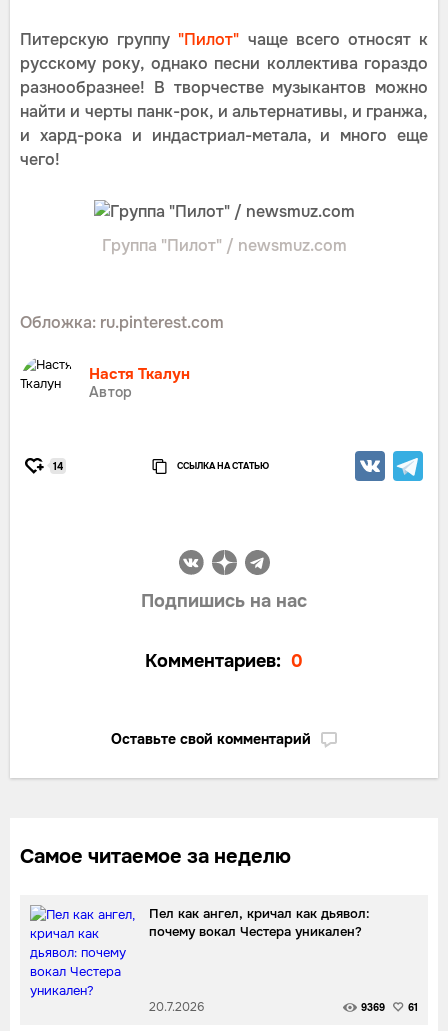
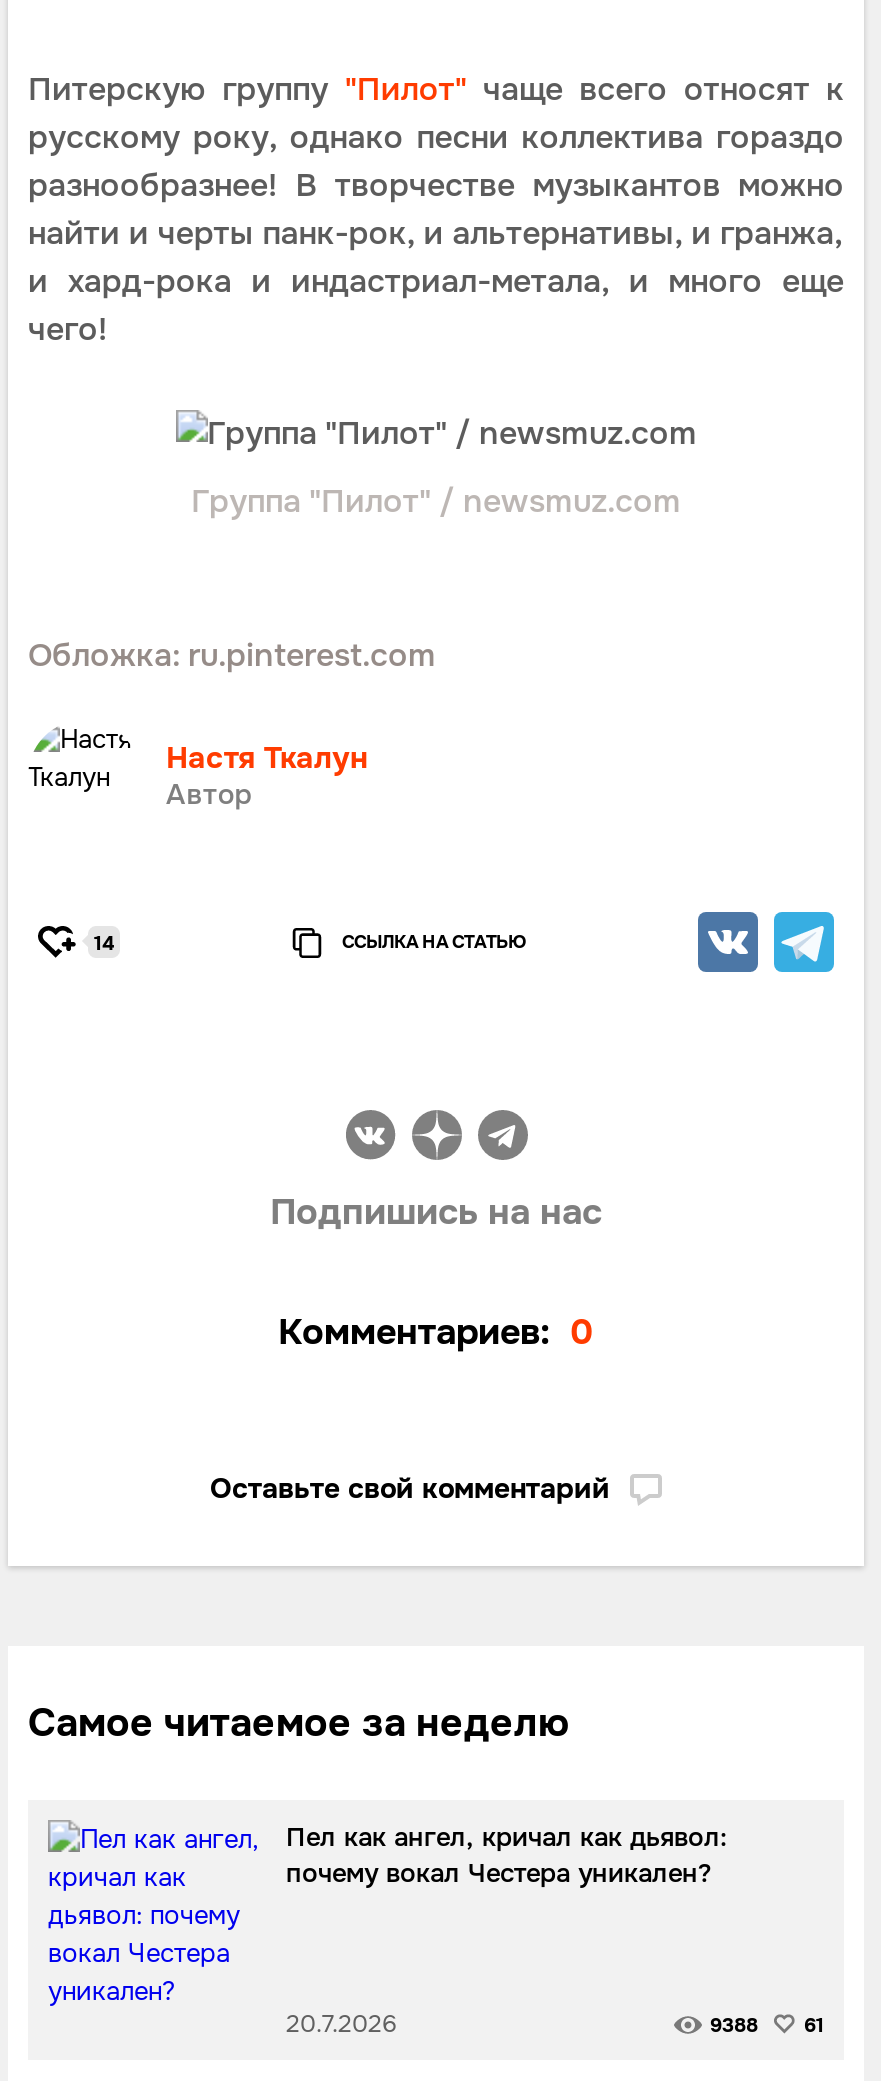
- 9369 61
+ 9388 61
